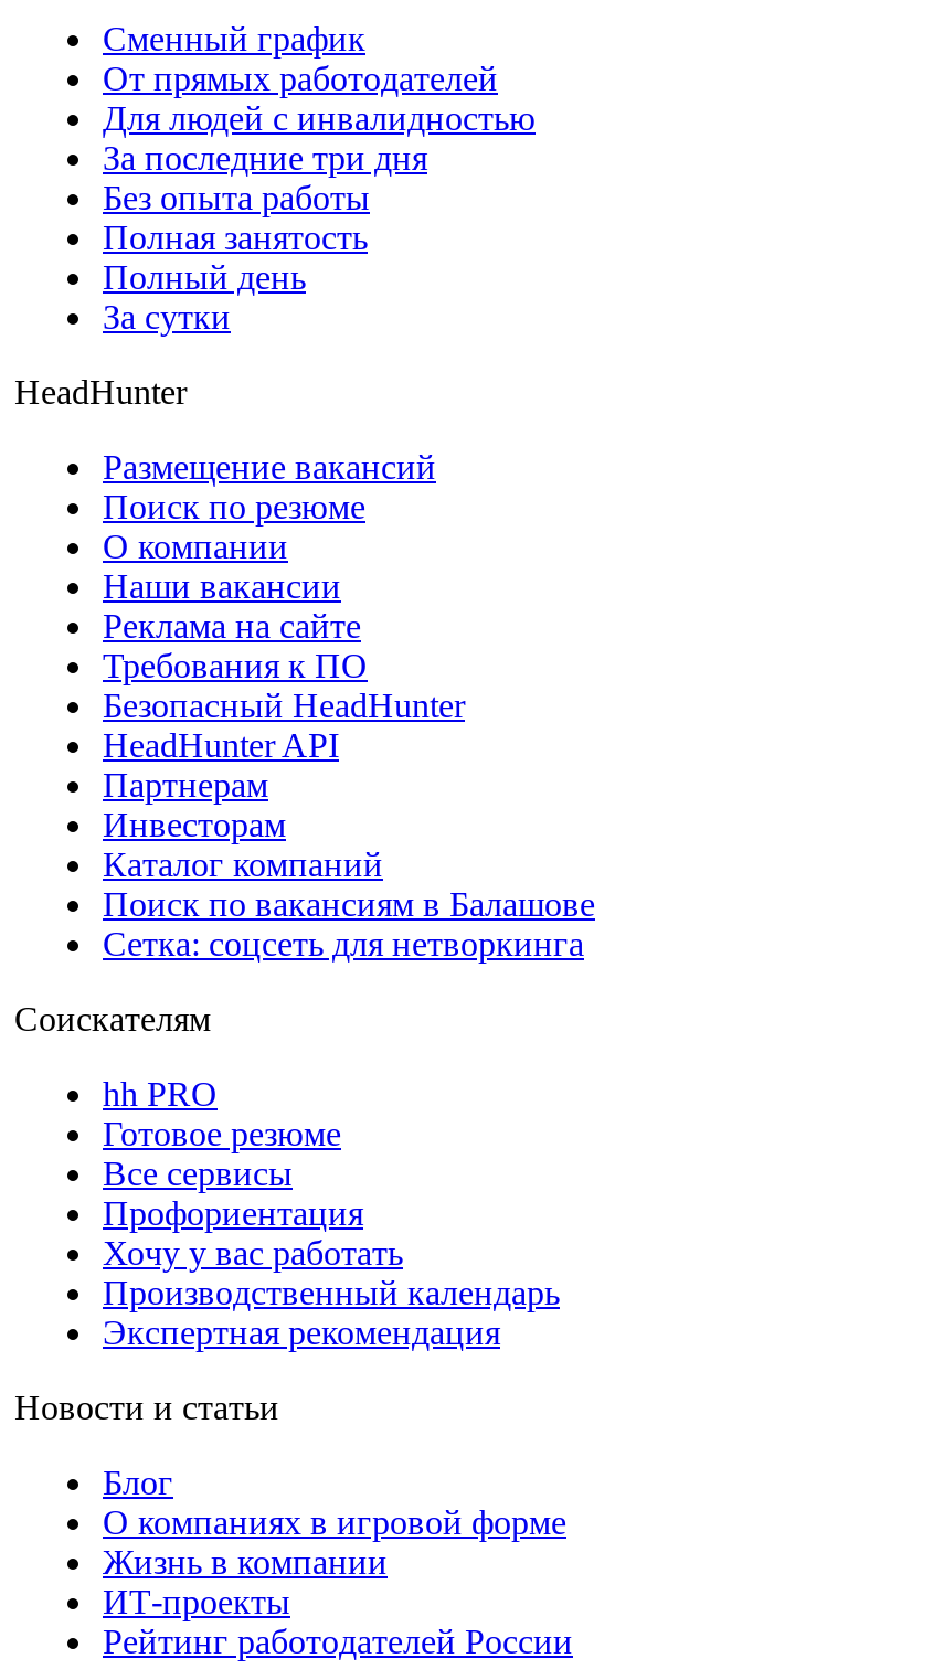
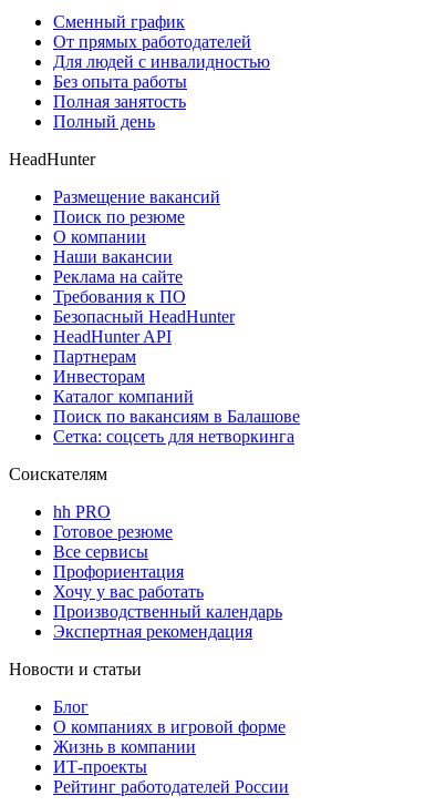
- За последние три дня

- За сутки
